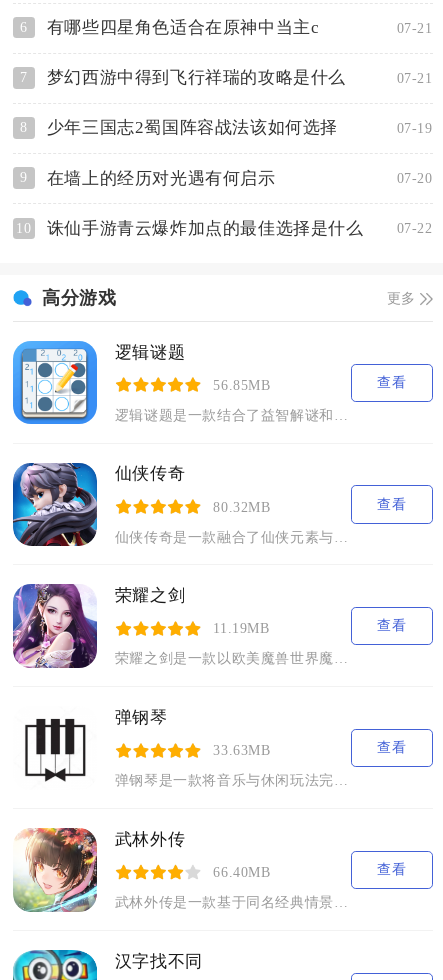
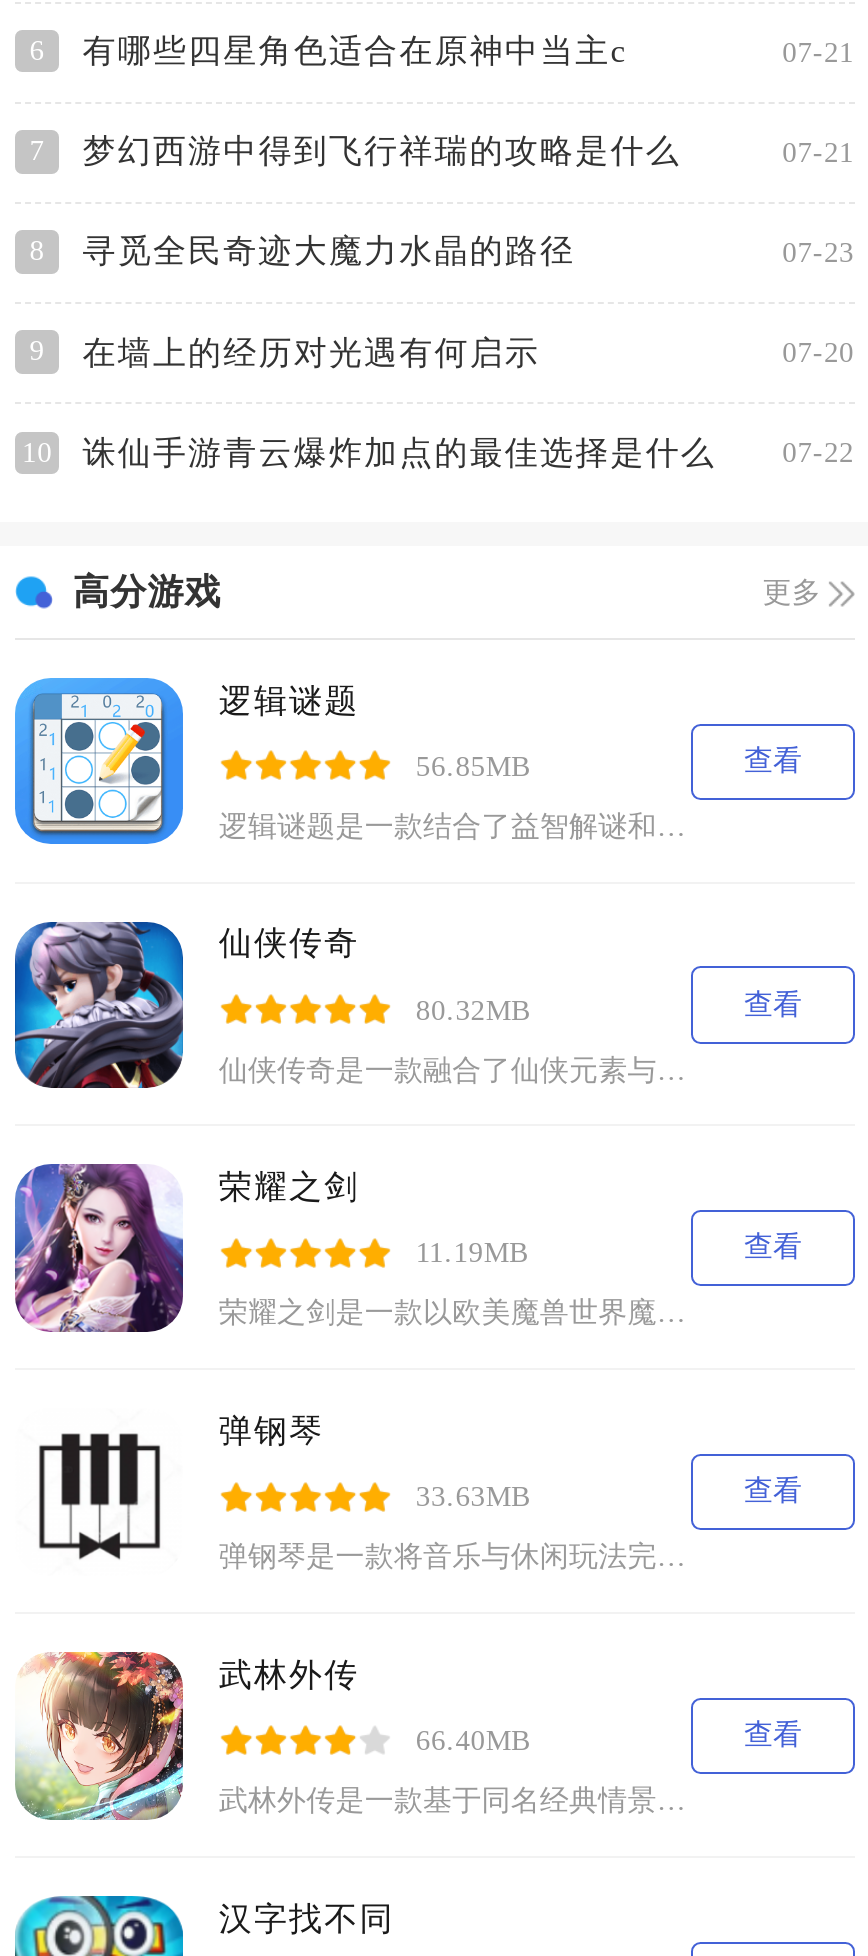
- 少年三国志2蜀国阵容战法该如何选择
- 07-19
+ 寻觅全民奇迹大魔力水晶的路径
+ 07-23
